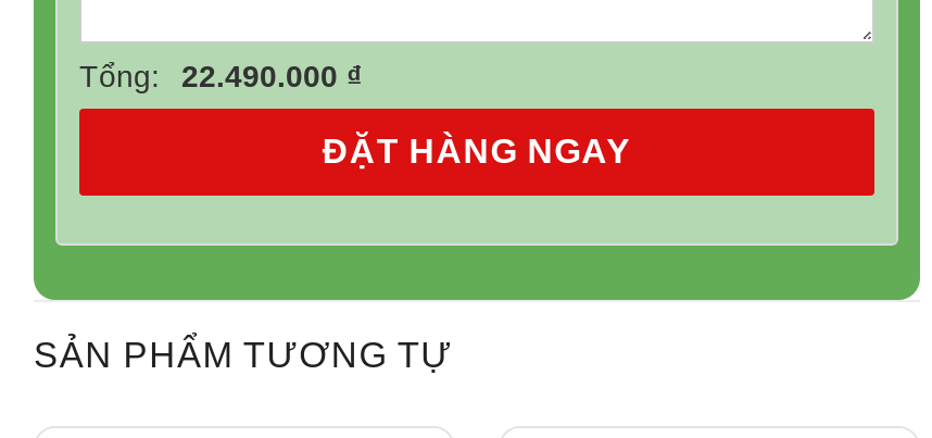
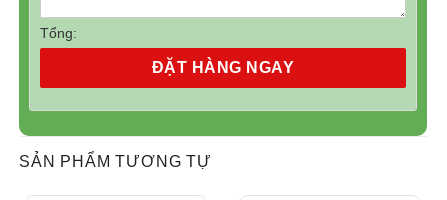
- 22.490.000 ₫
